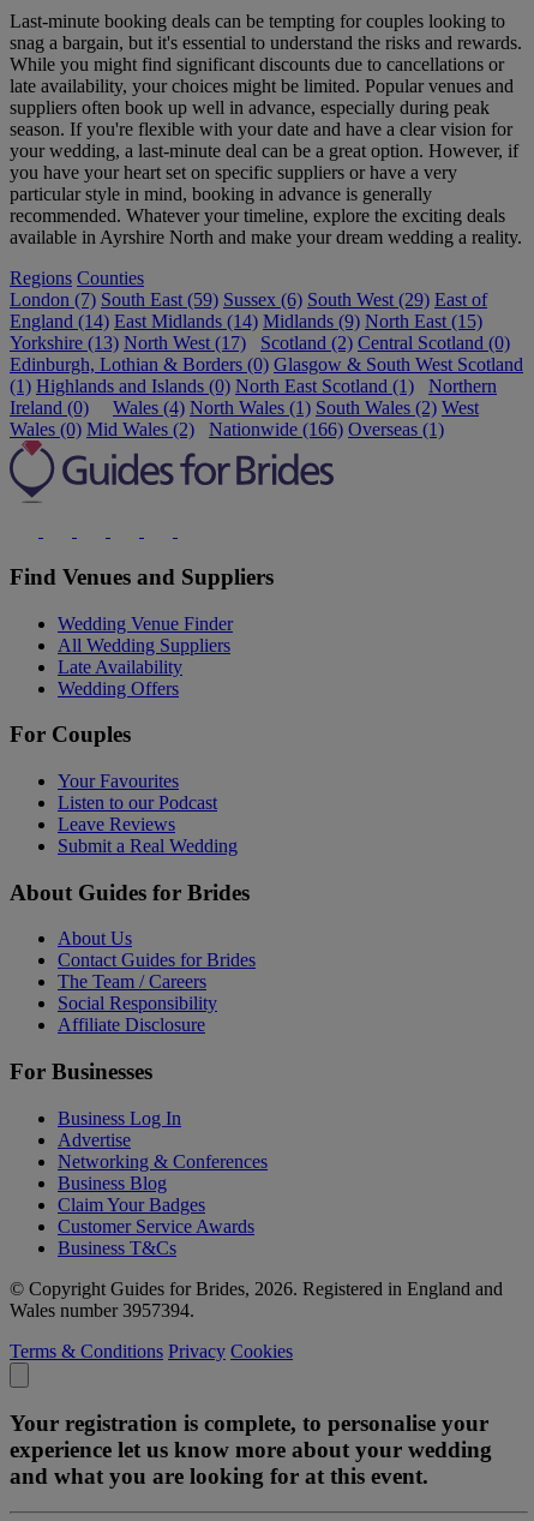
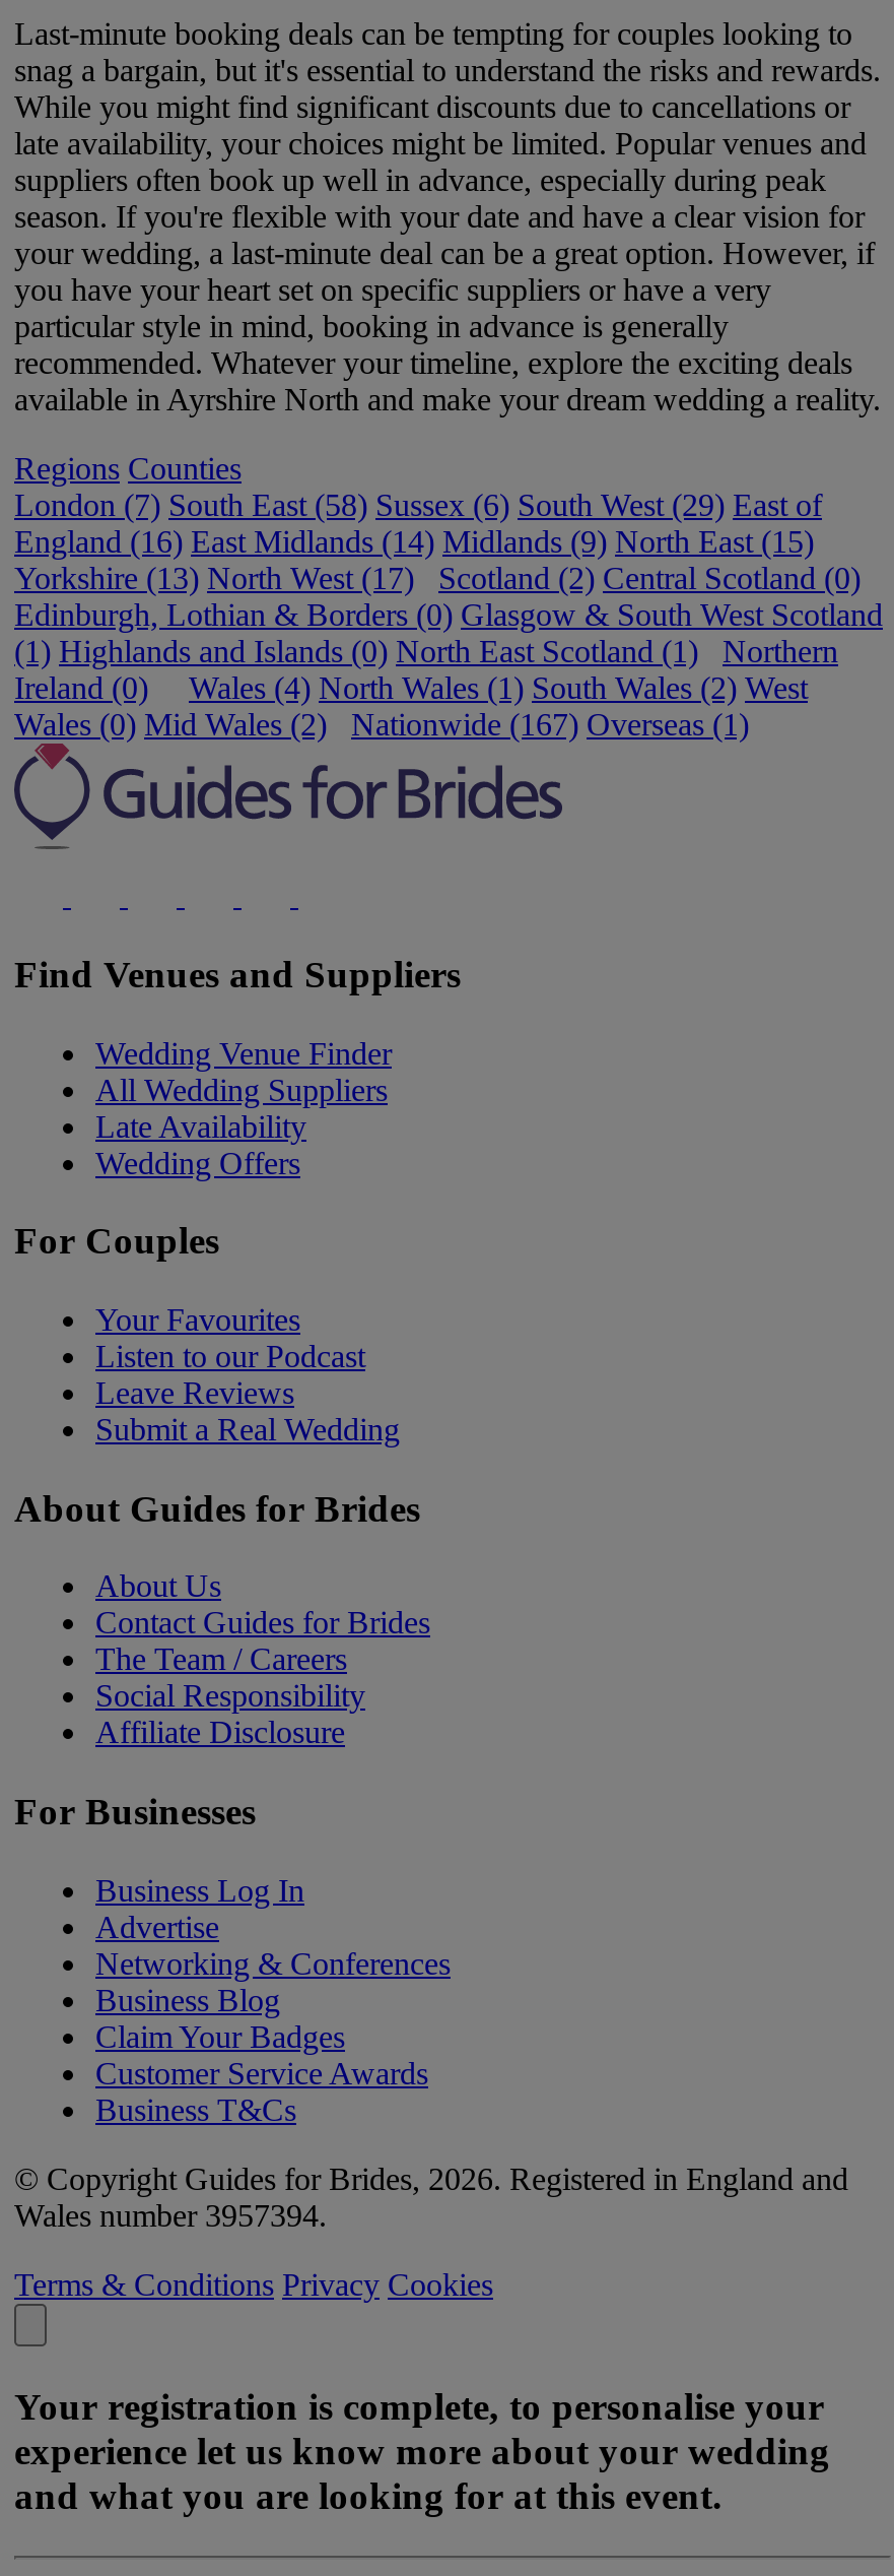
- London (7) South East (59) Sussex (6) South West (29) East of
+ London (7) South East (58) Sussex (6) South West (29) East of

- England (14) East Midlands (14) Midlands (9) North East (15)
+ England (16) East Midlands (14) Midlands (9) North East (15)

- Nationwide (166) Overseas (1)
+ Nationwide (167) Overseas (1)
